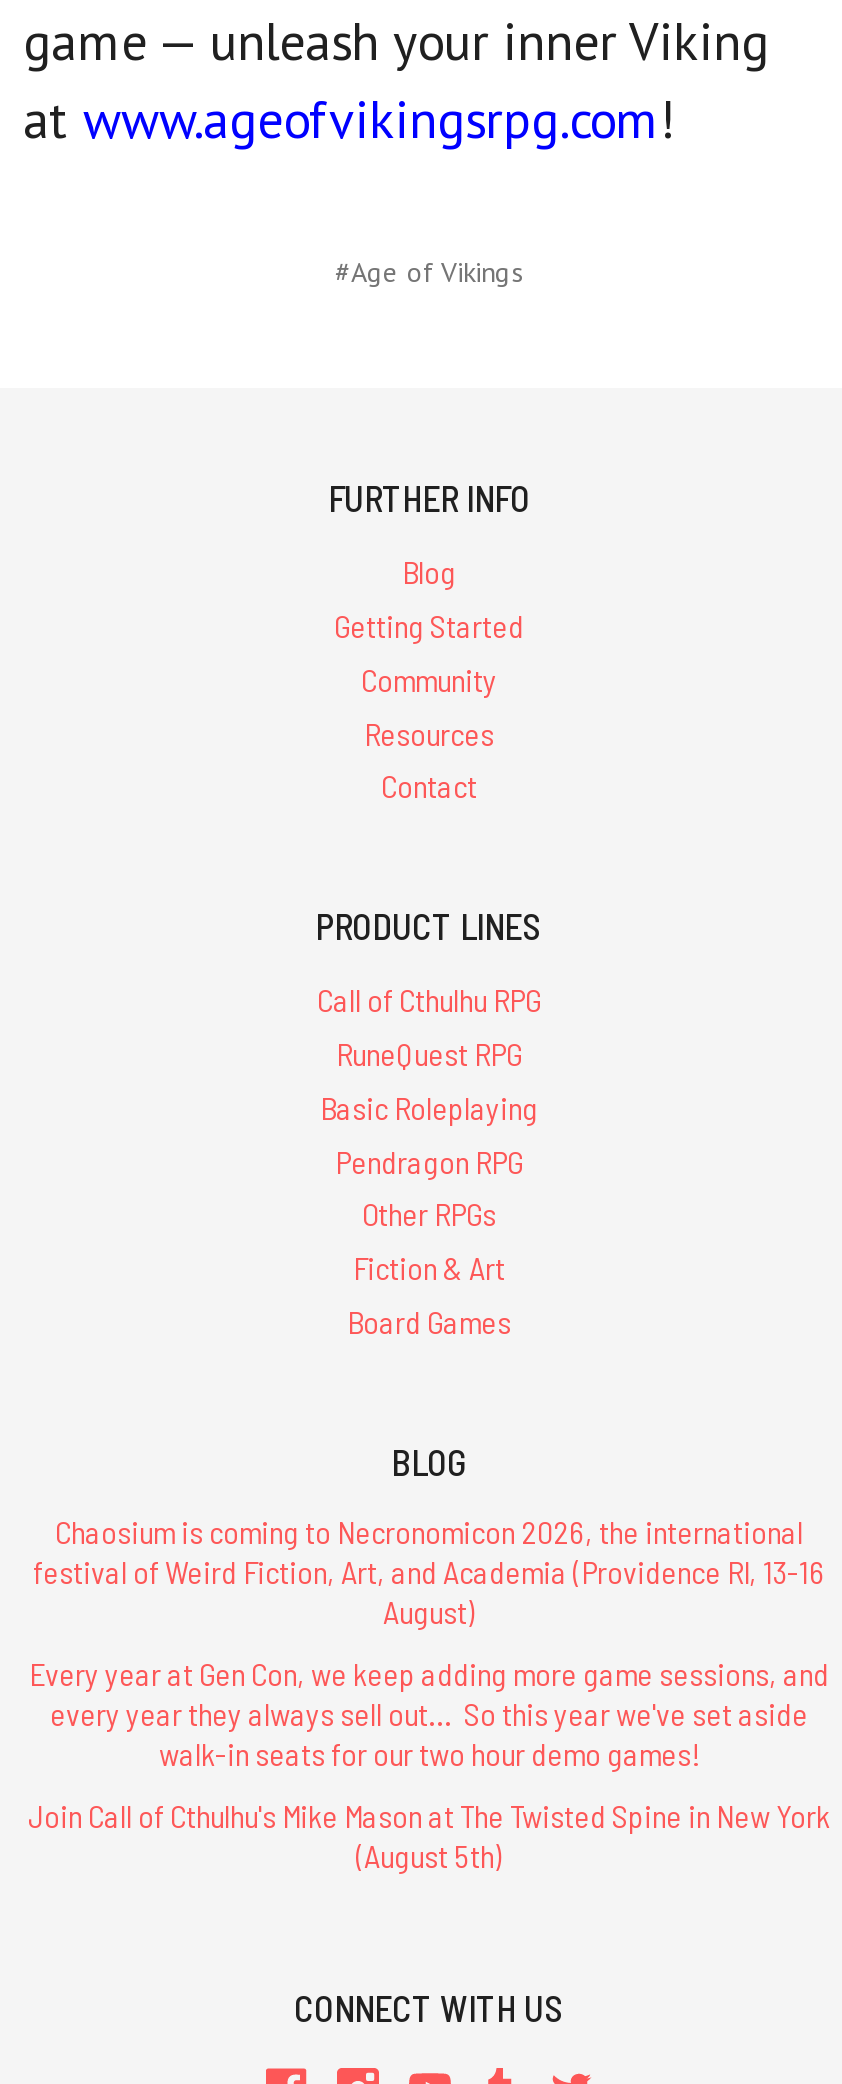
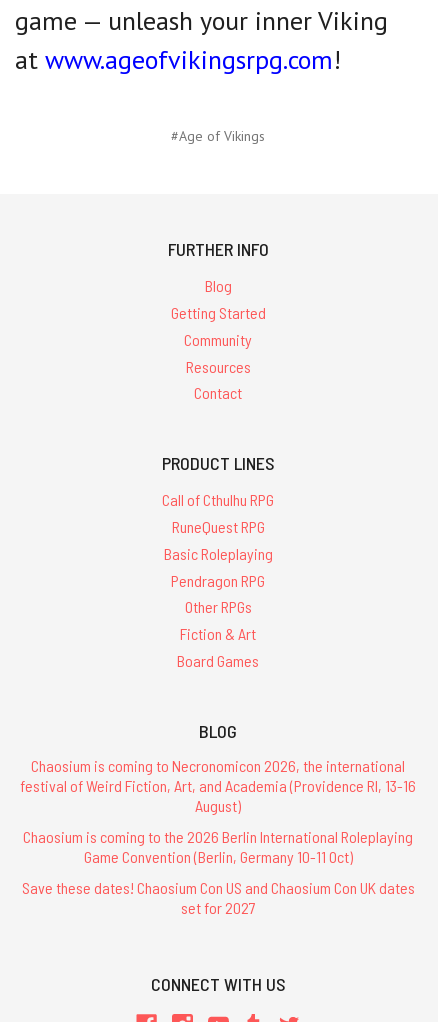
- Every year at Gen Con, we keep adding more game sessions, and
- every year they always sell out... So this year we've set aside
- walk-in seats for our two hour demo games!
+ Chaosium is coming to the 2026 Berlin International Roleplaying
+ Game Convention (Berlin, Germany 10-11 Oct)

- Join Call of Cthulhu's Mike Mason at The Twisted Spine in New York
- (August 5th)
+ Save these dates! Chaosium Con US and Chaosium Con UK dates
+ set for 2027
